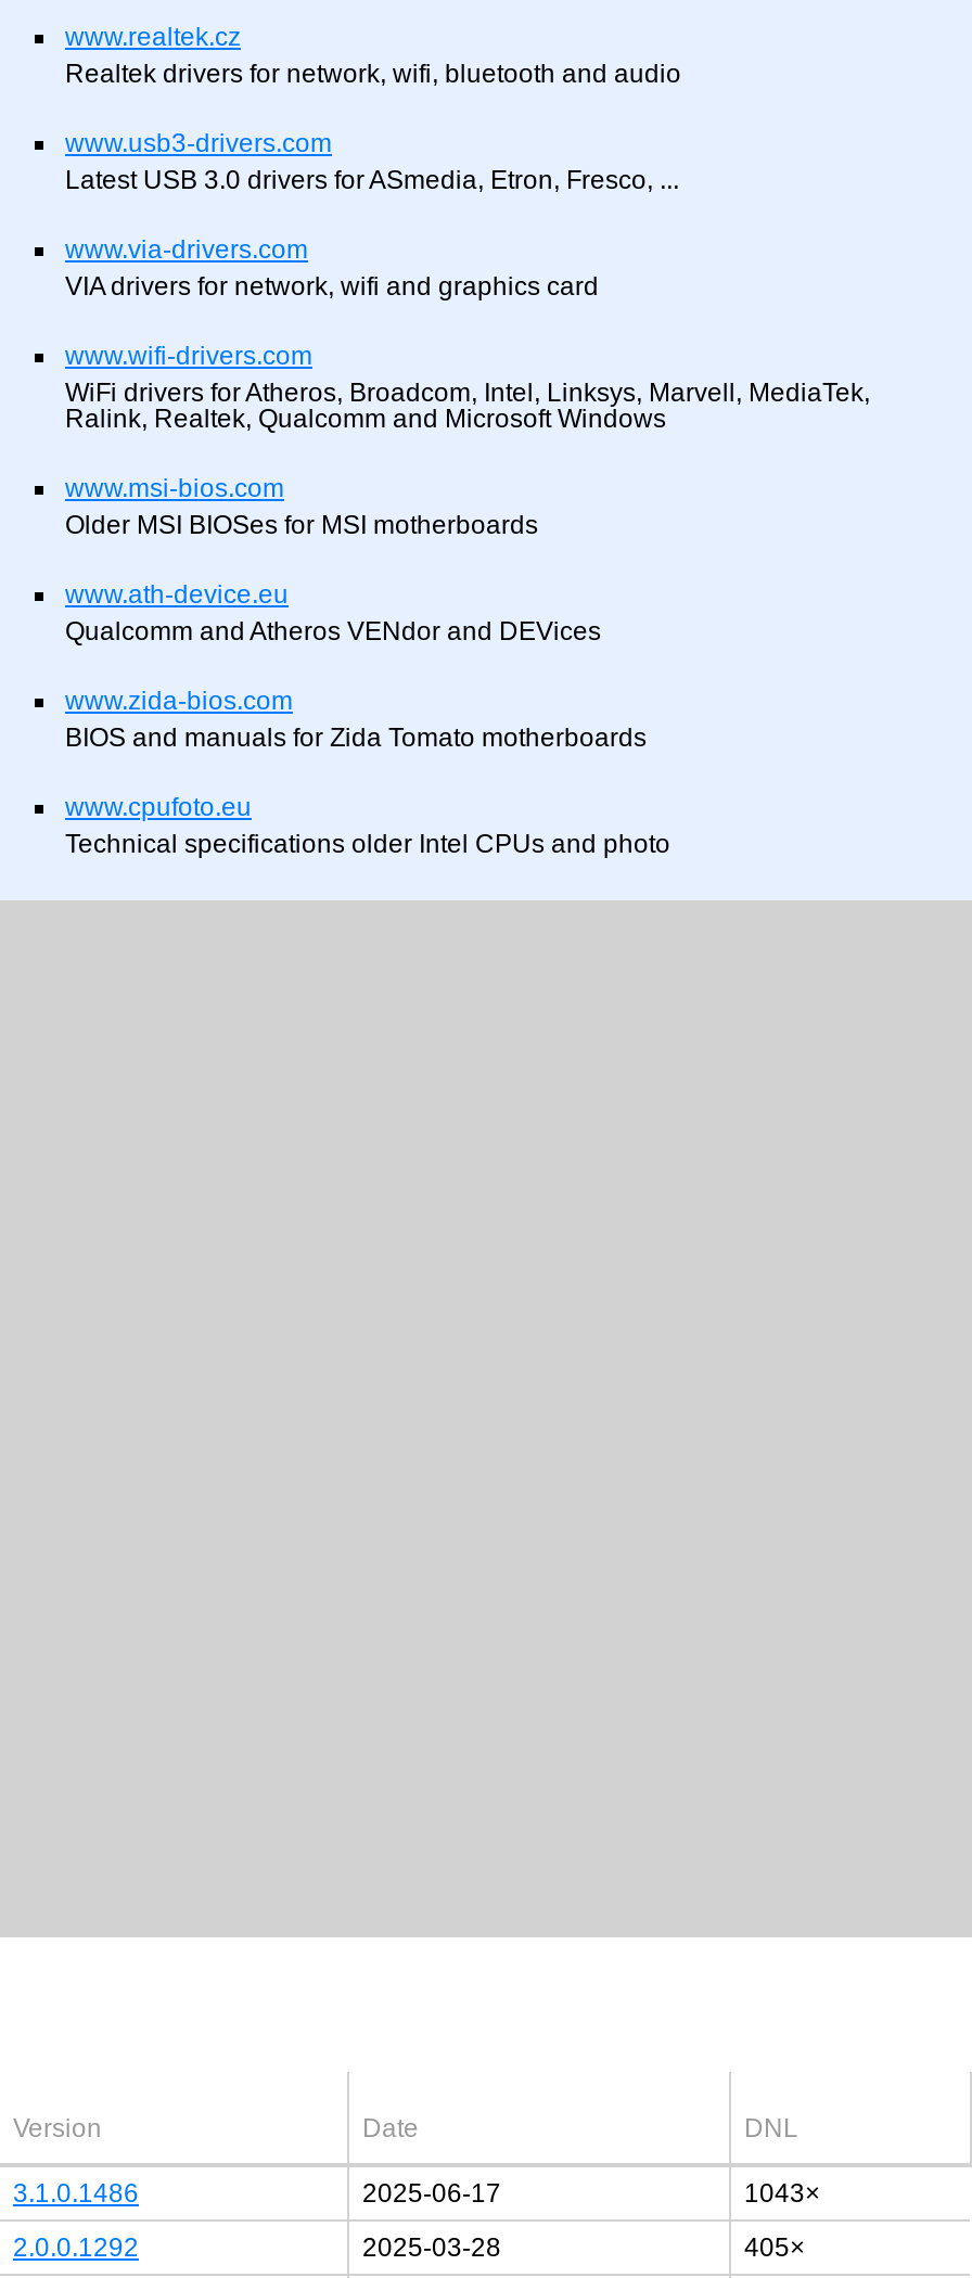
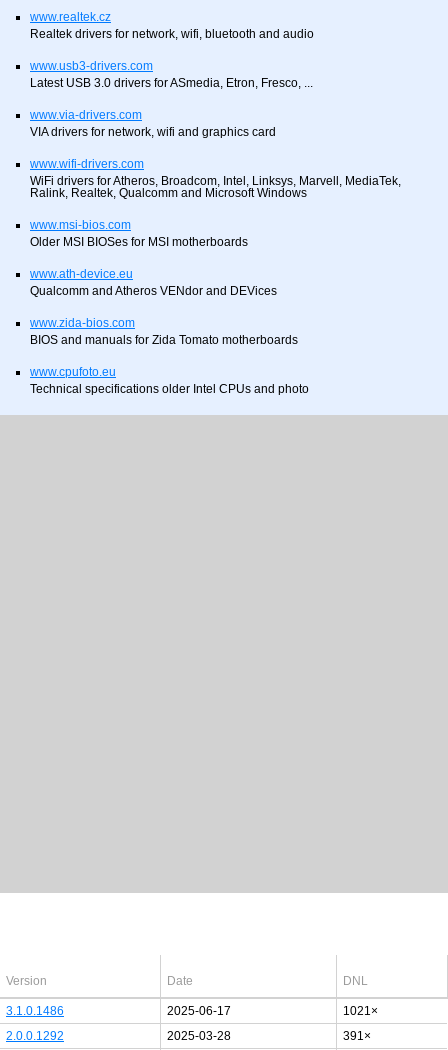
- 1043×
+ 1021×

- 405×
+ 391×
